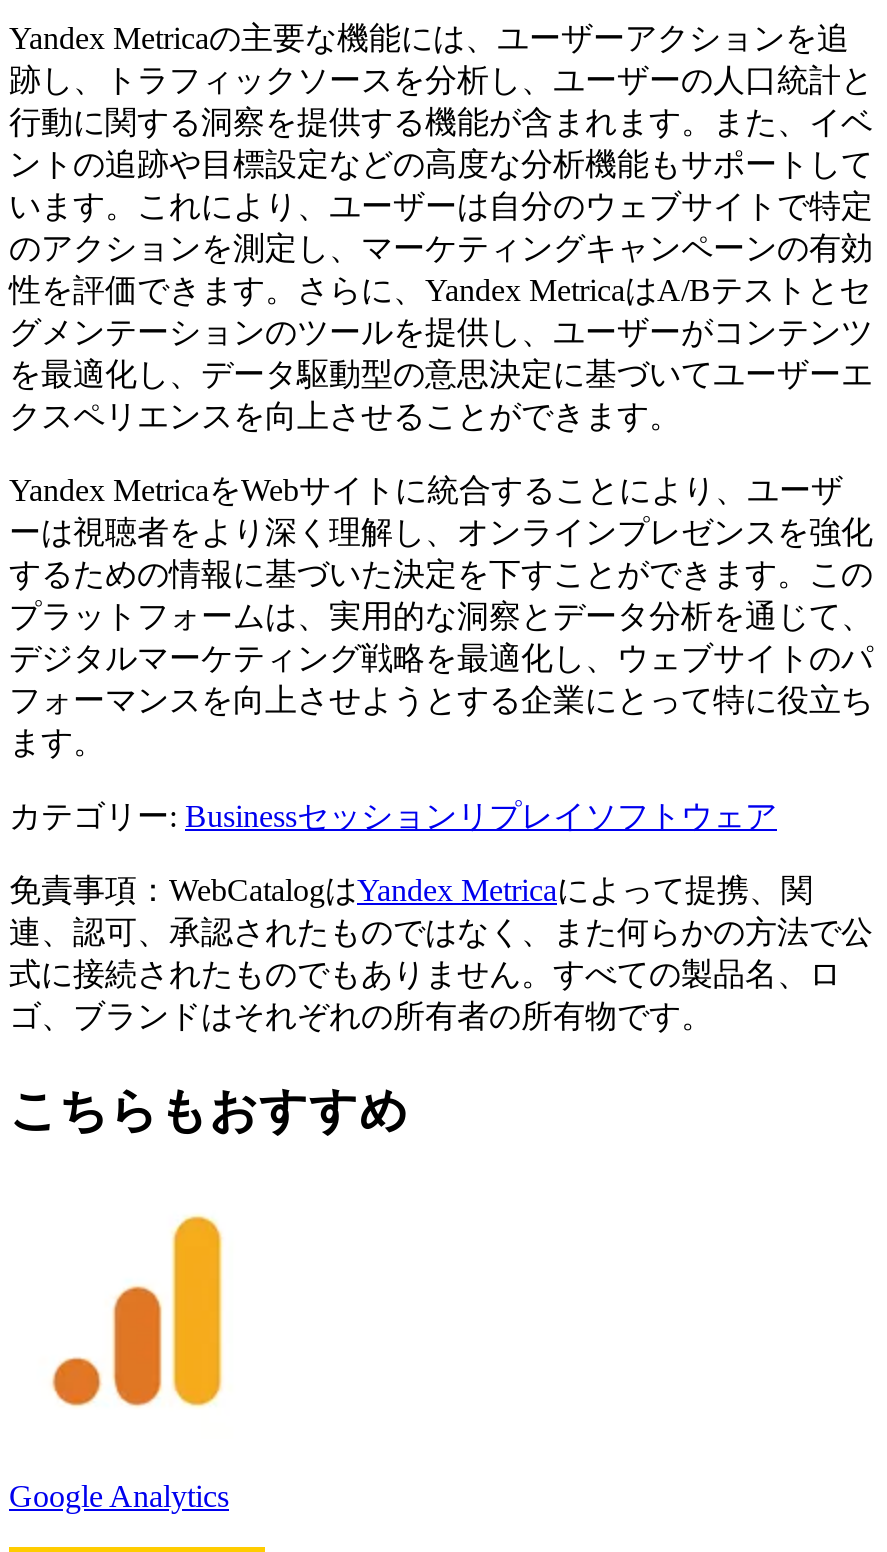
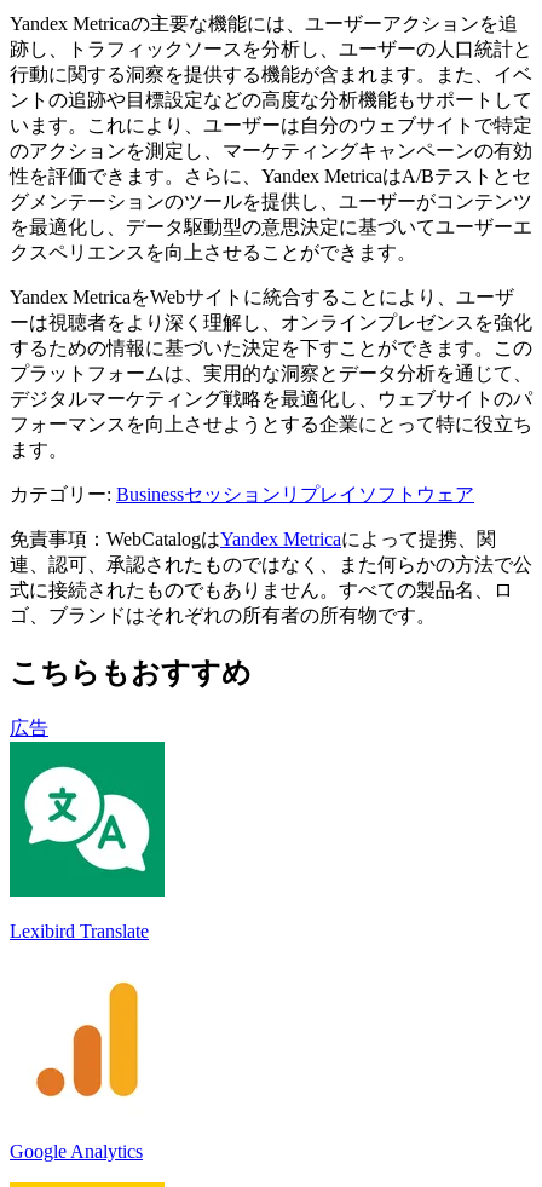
+ [image]
+ Lexibird Translate

+ 広告
